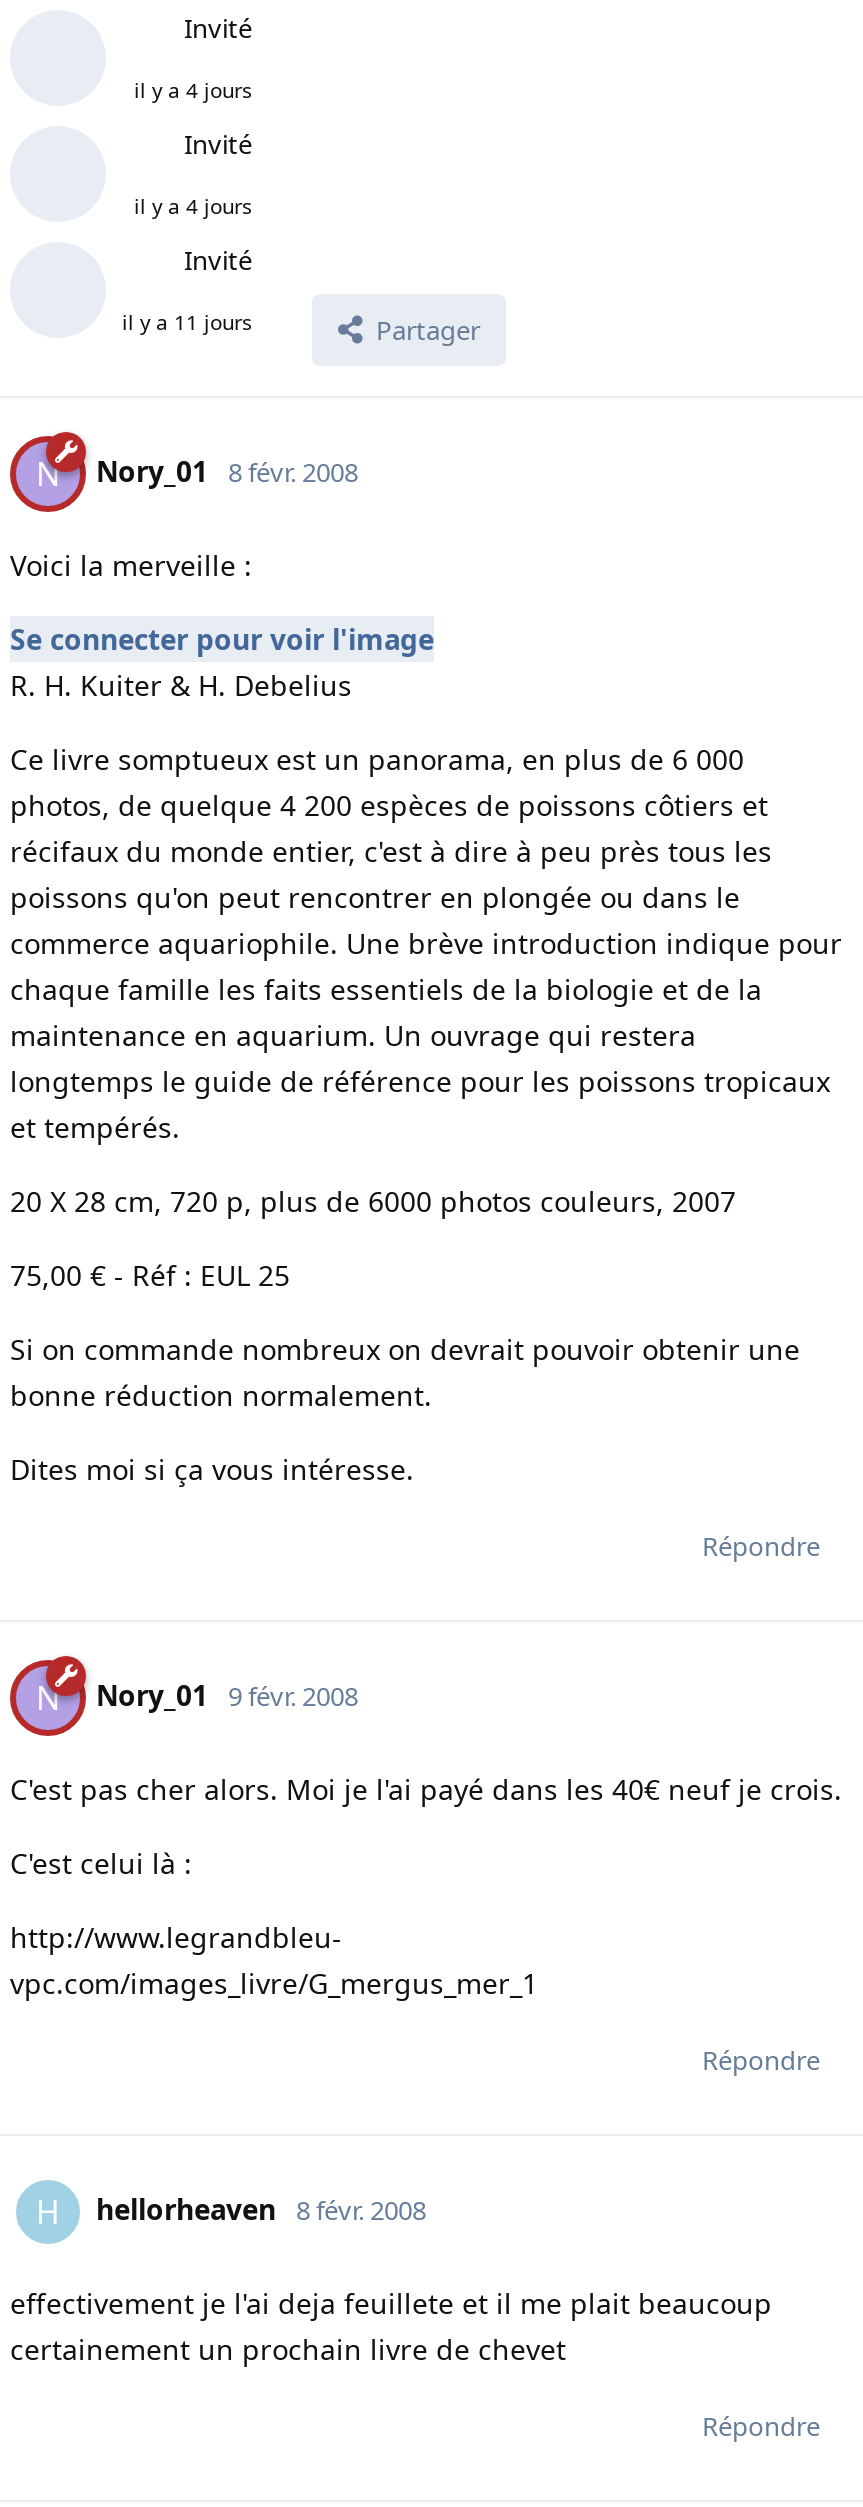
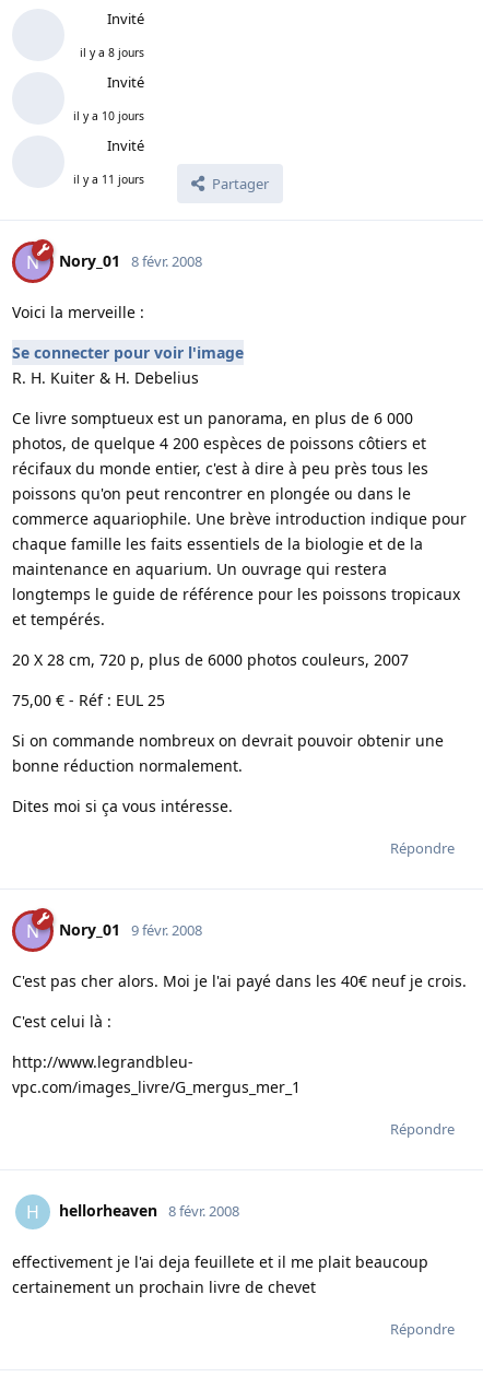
- il y a 4 jours
+ il y a 8 jours

- il y a 4 jours
+ il y a 10 jours
